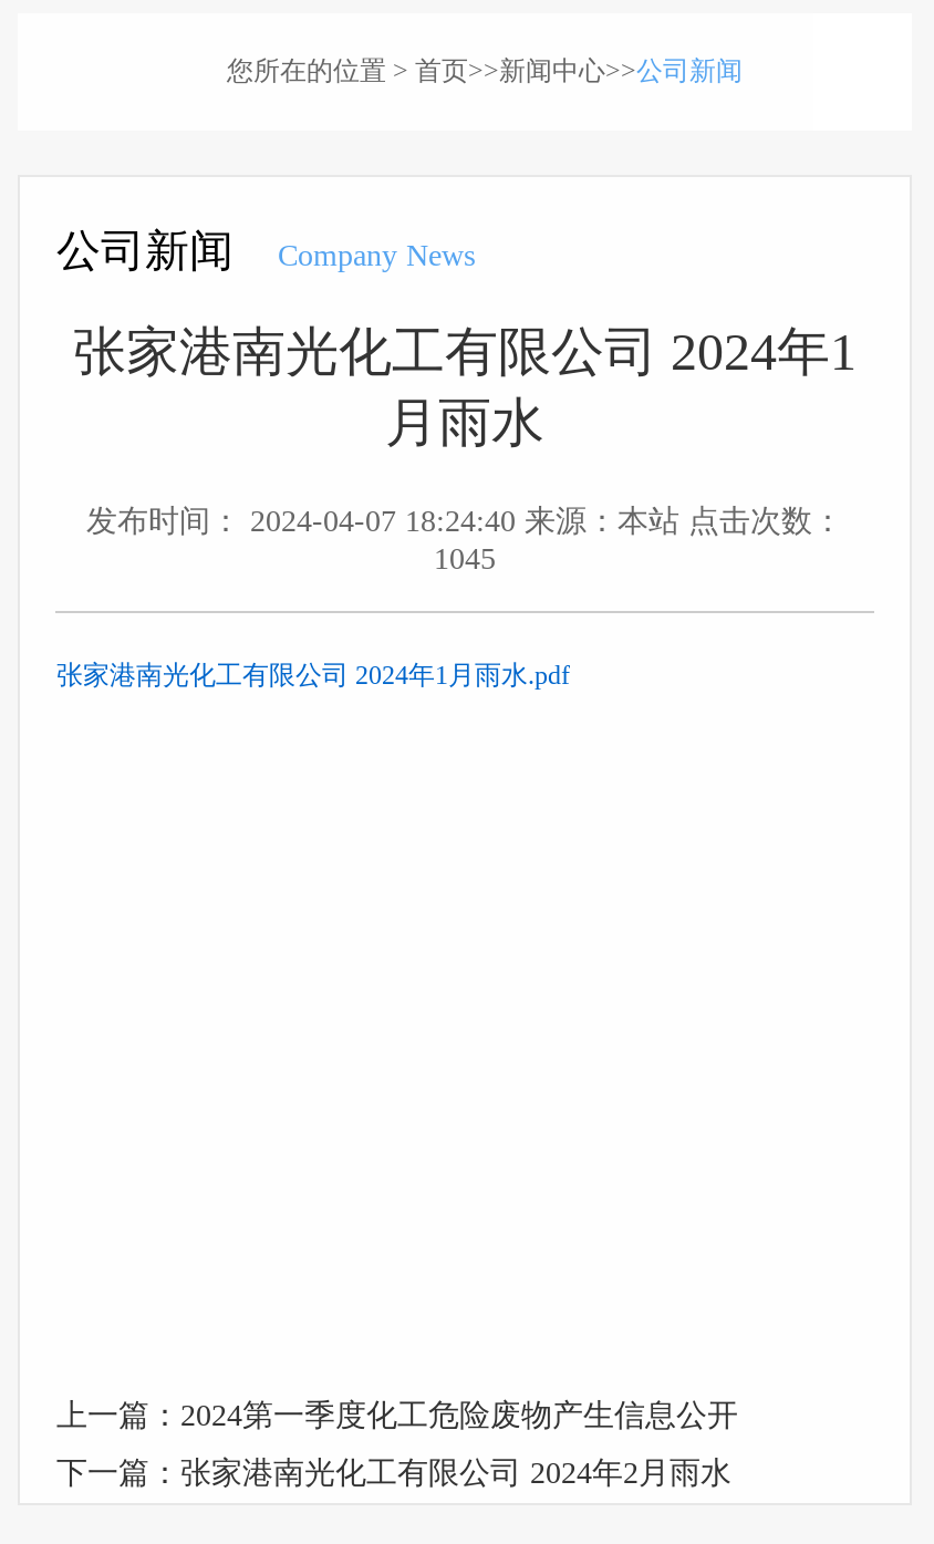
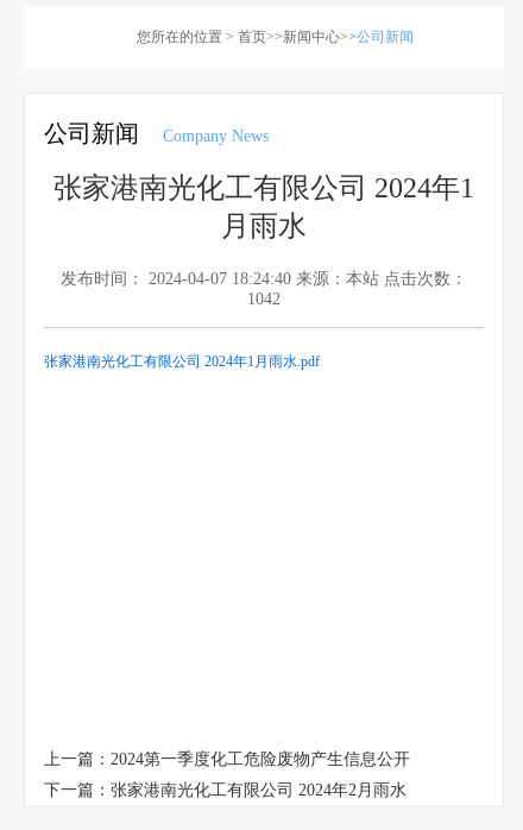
- 1045
+ 1042
